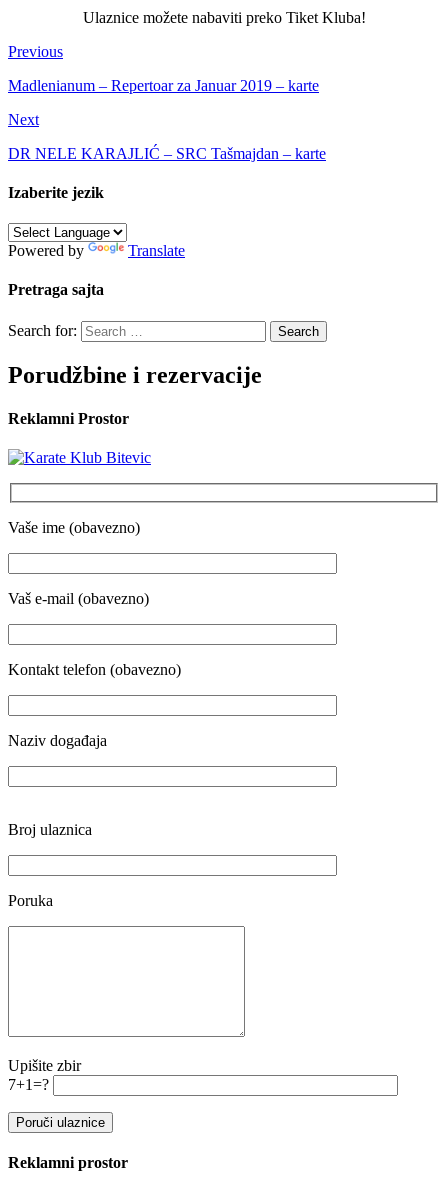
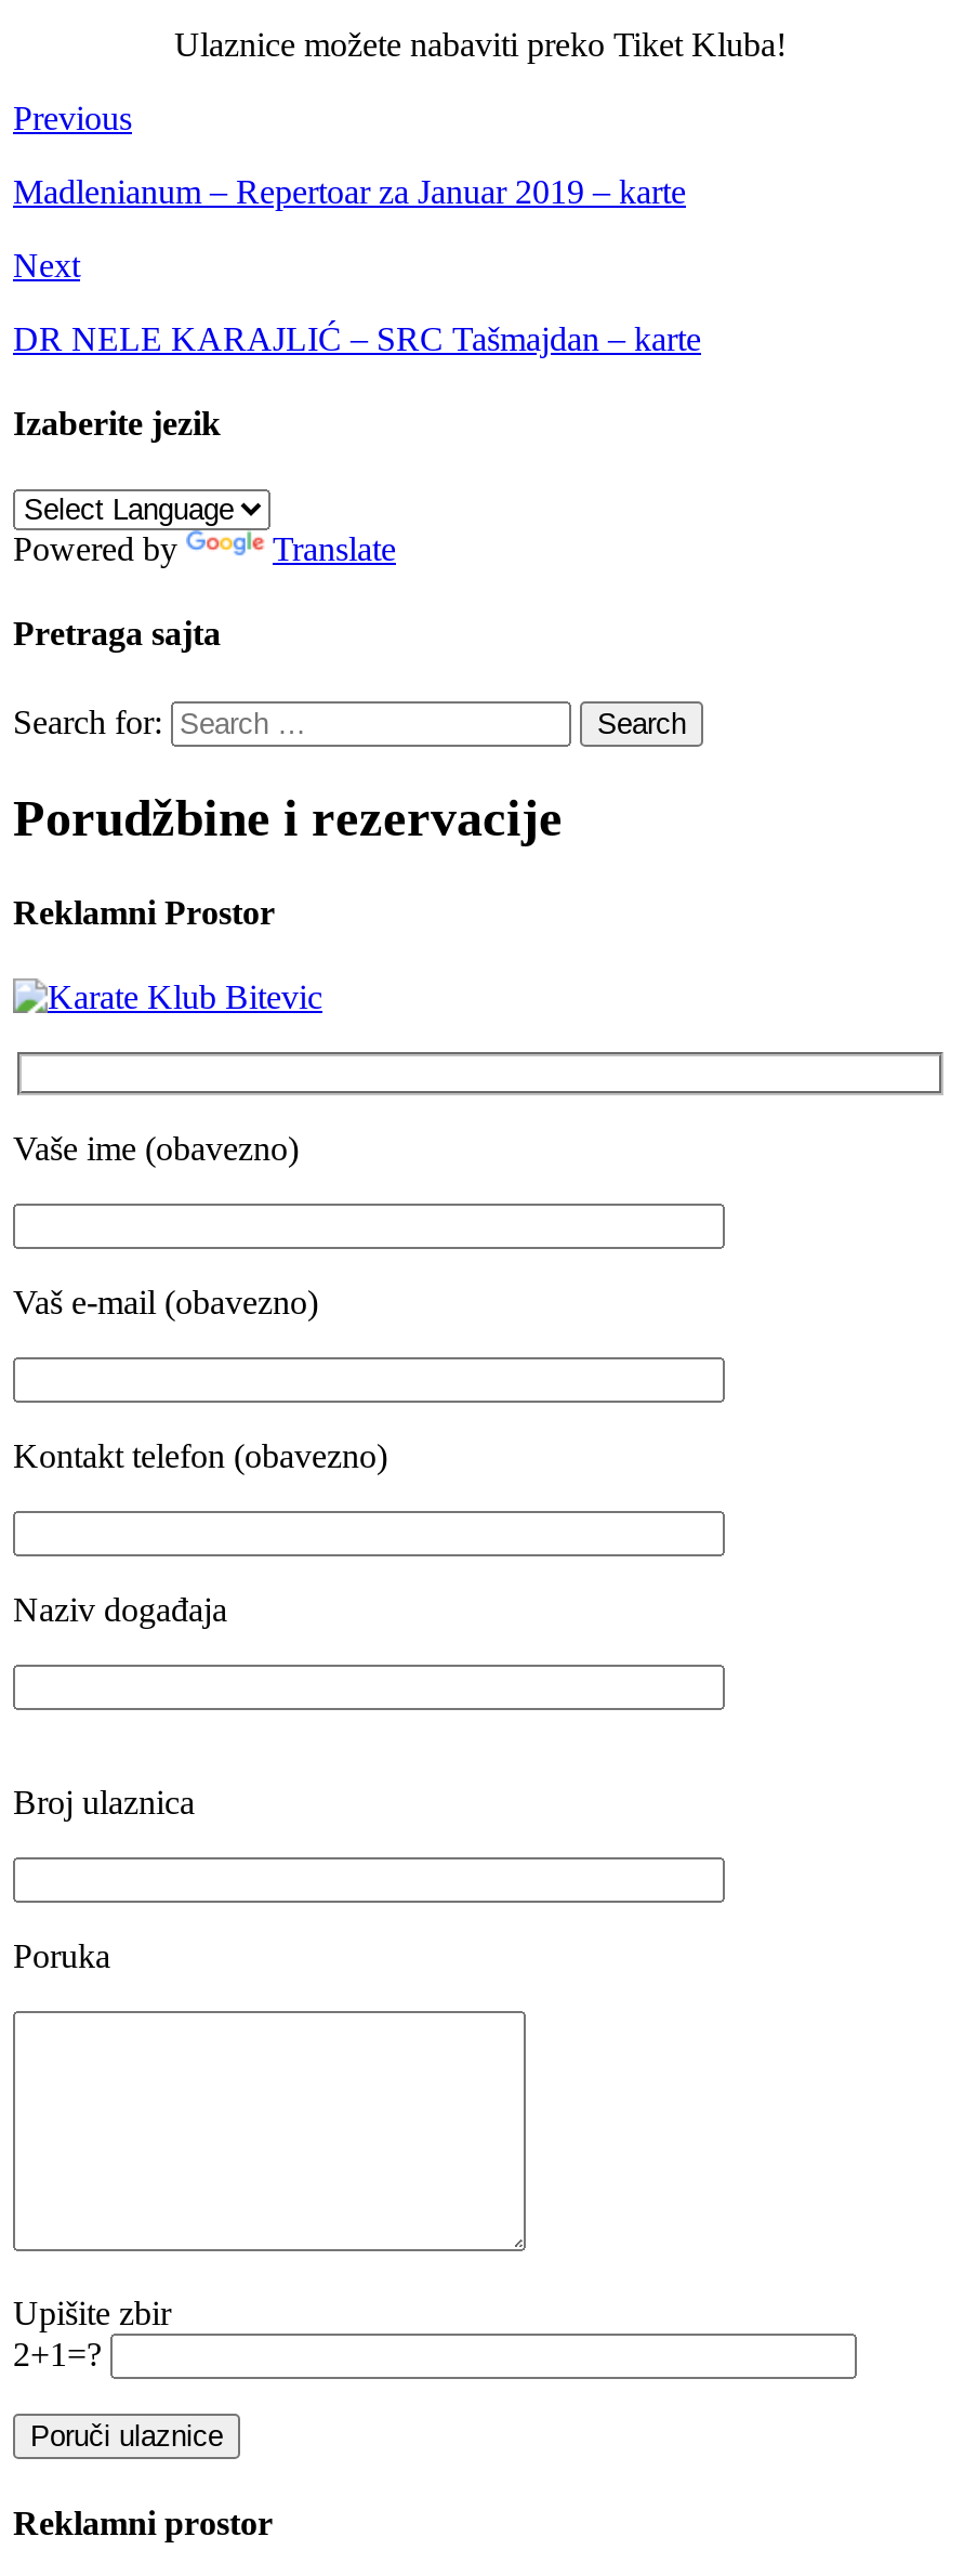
- 7+1=?
+ 2+1=?
